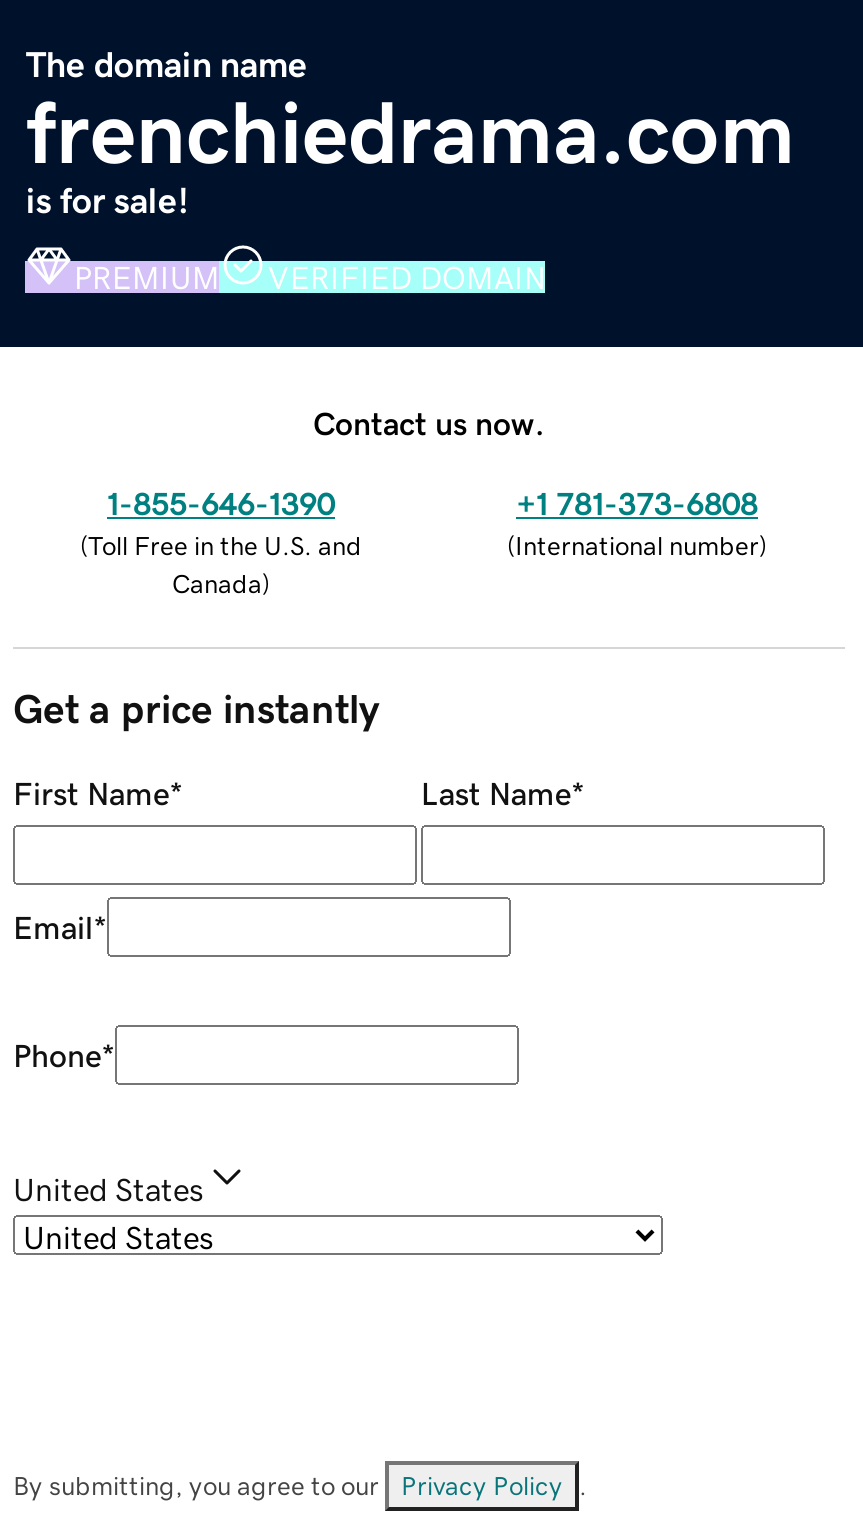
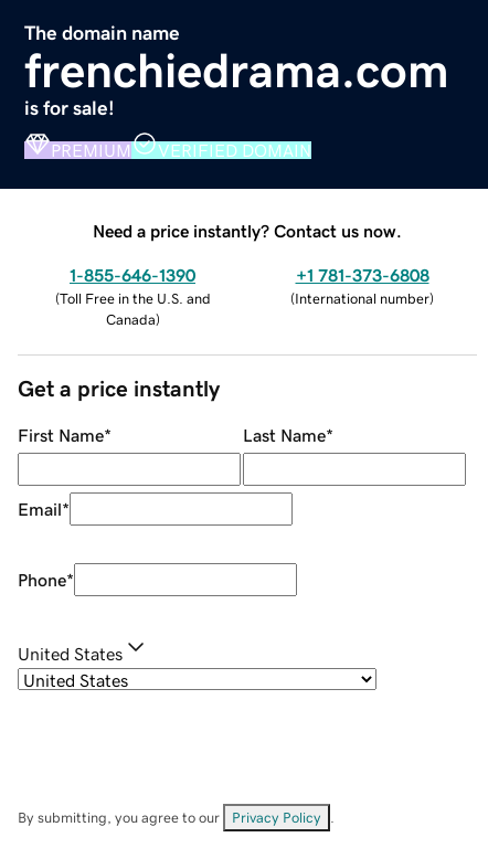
- Contact us now.
+ Need a price instantly? Contact us now.
